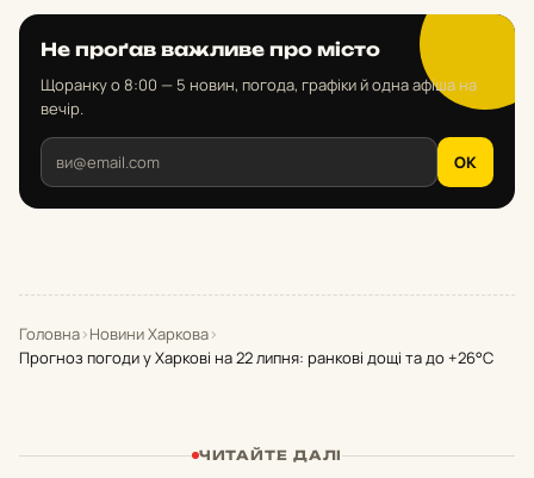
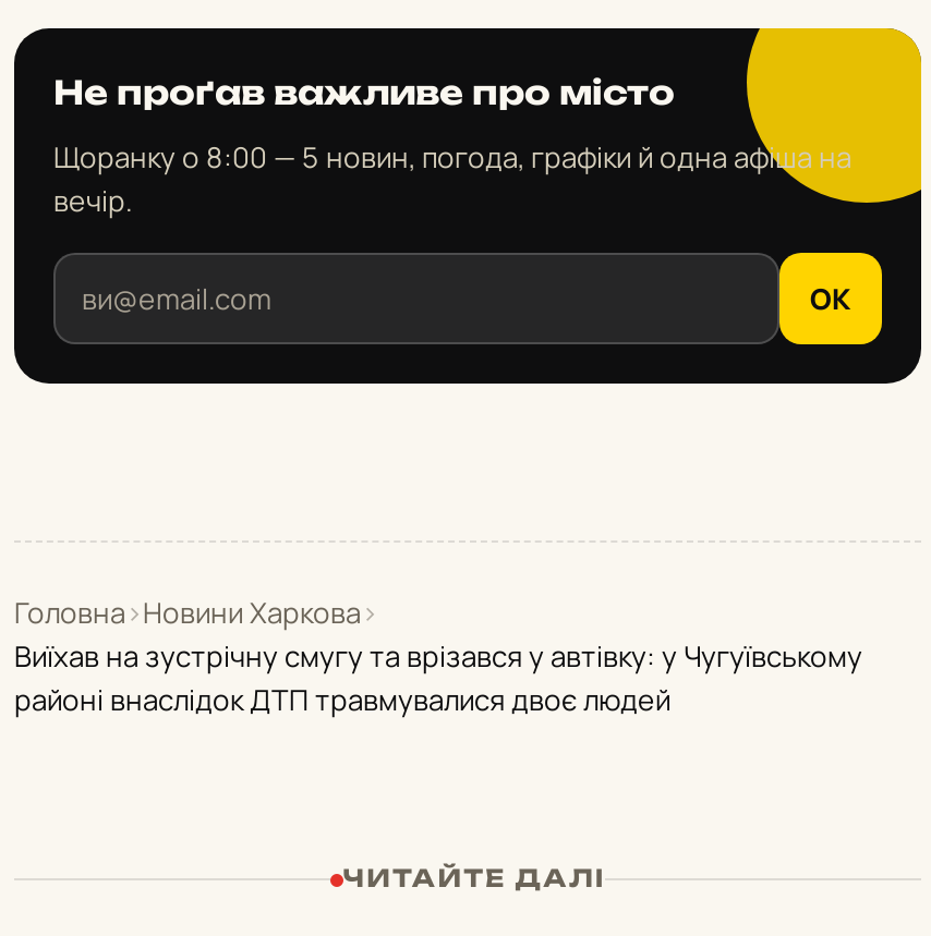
- Прогноз погоди у Харкові на 22 липня: ранкові дощі та до +26°С
+ Виїхав на зустрічну смугу та врізався у автівку: у Чугуївському
+ районі внаслідок ДТП травмувалися двоє людей
